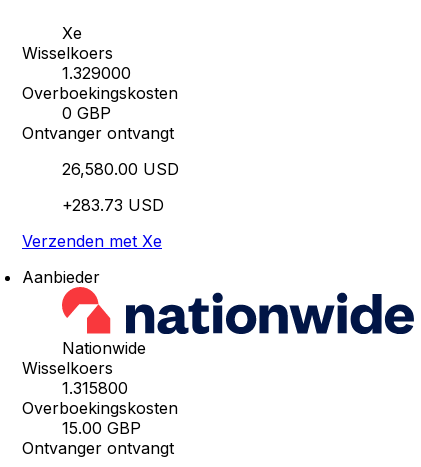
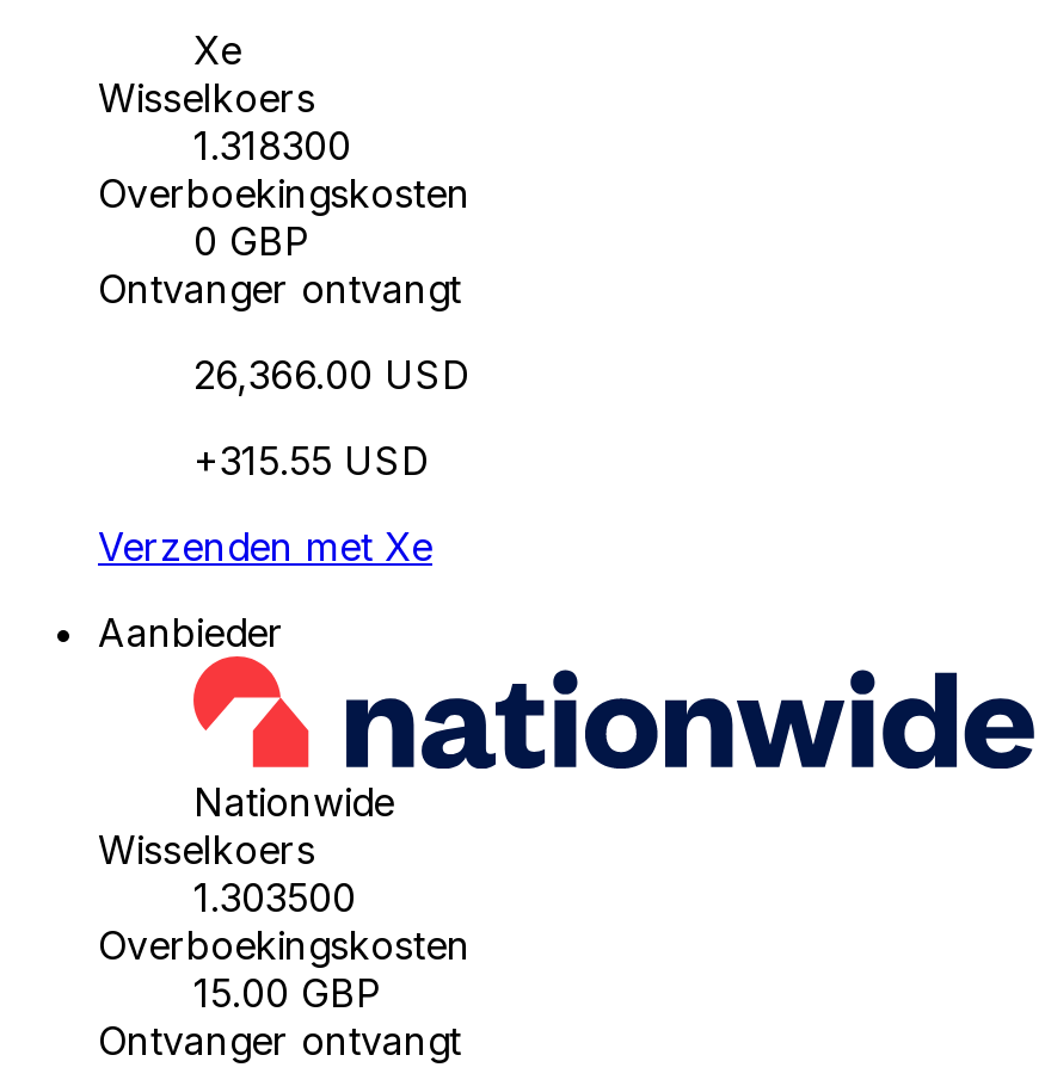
- 1.329000
+ 1.318300

- 26,580.00 USD
+ 26,366.00 USD

- +283.73 USD
+ +315.55 USD

- 1.315800
+ 1.303500
